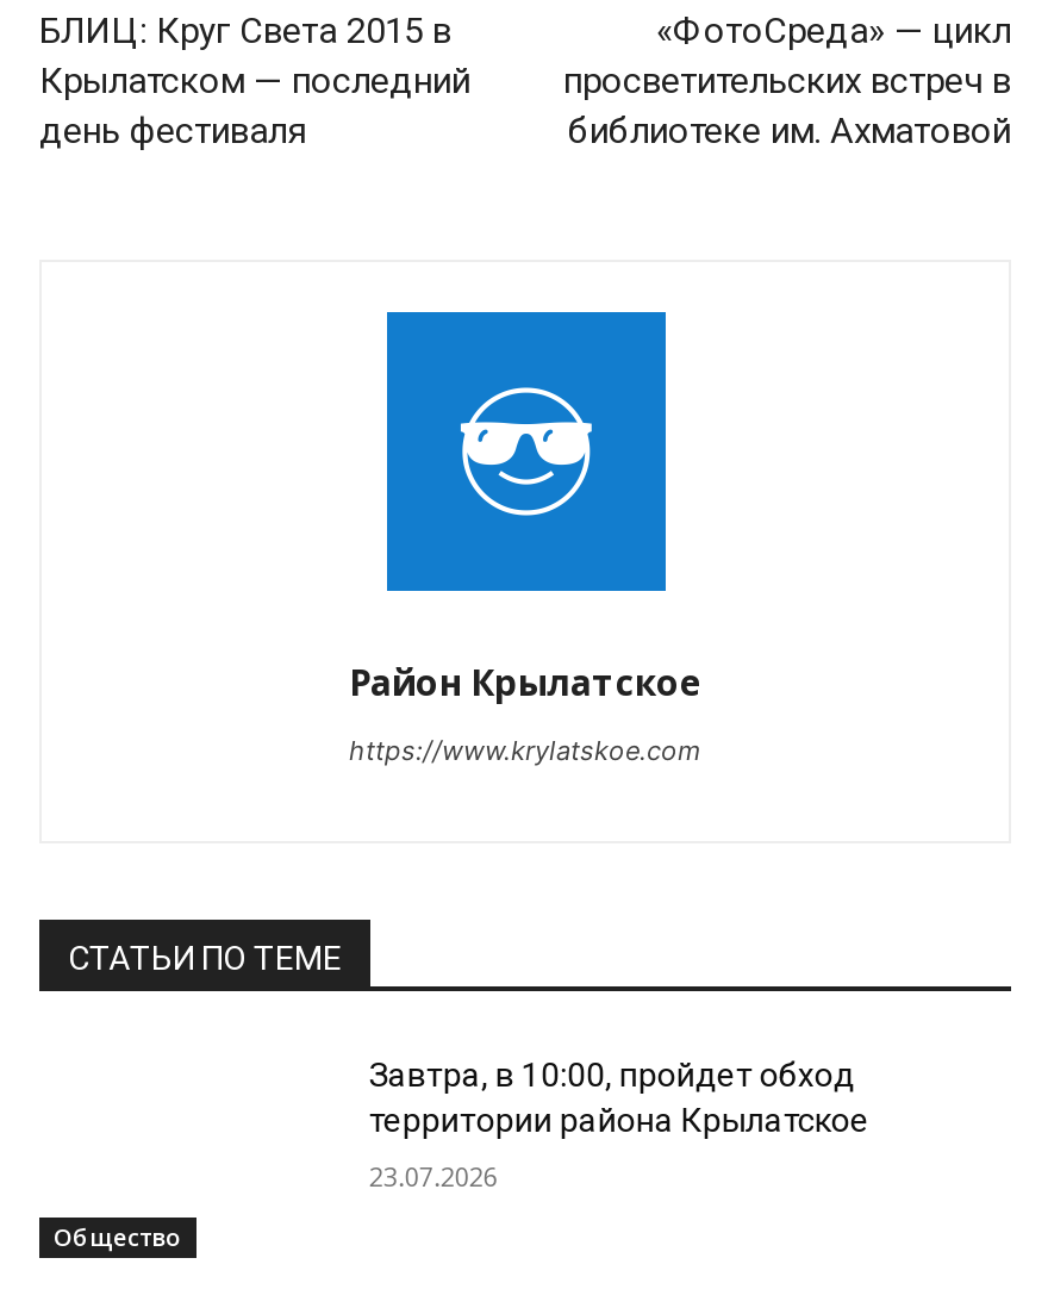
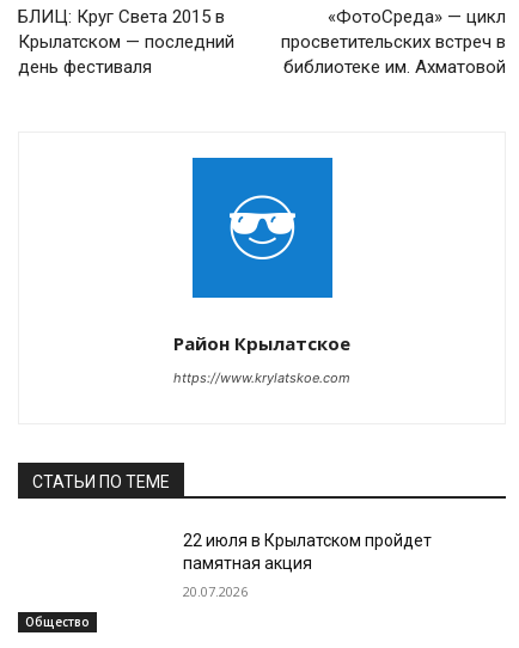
- Завтра, в 10:00, пройдет обход
- территории района Крылатское
+ 22 июля в Крылатском пройдет
+ памятная акция

- 23.07.2026
+ 20.07.2026
